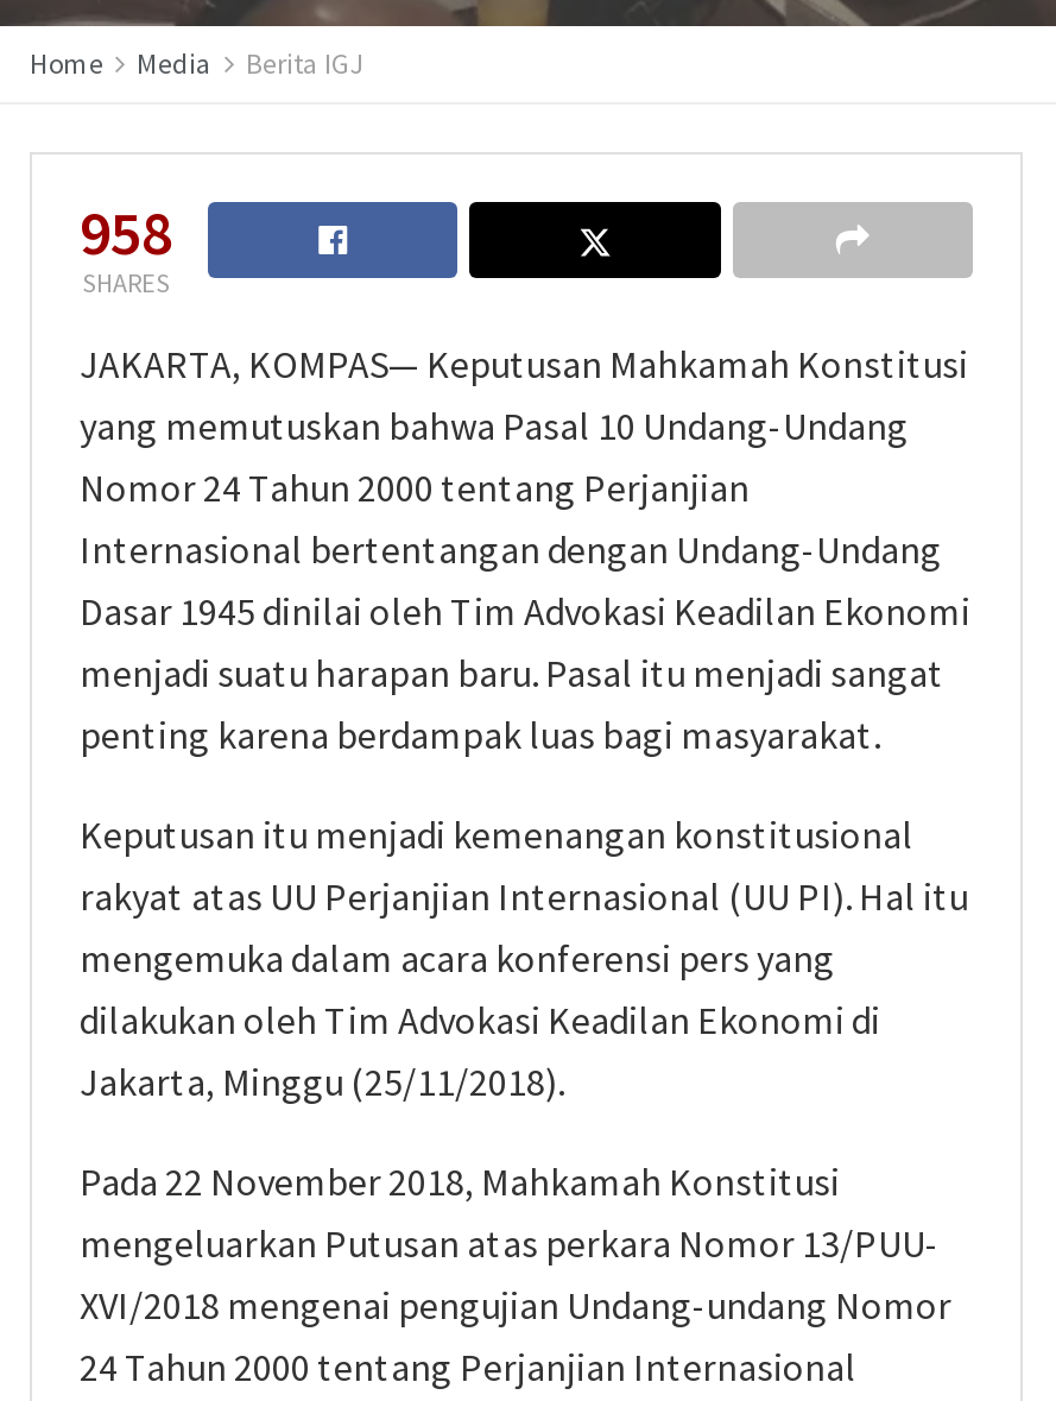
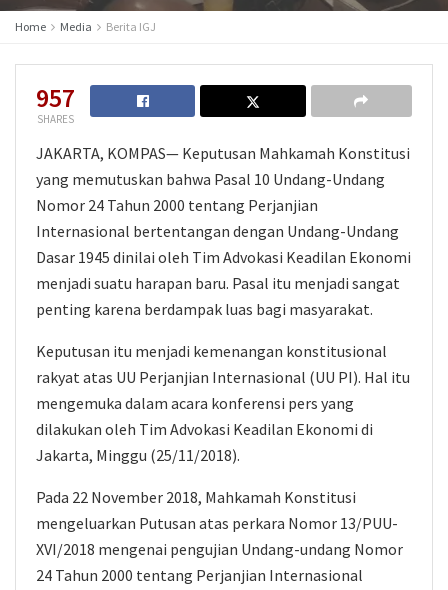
- 958
+ 957
